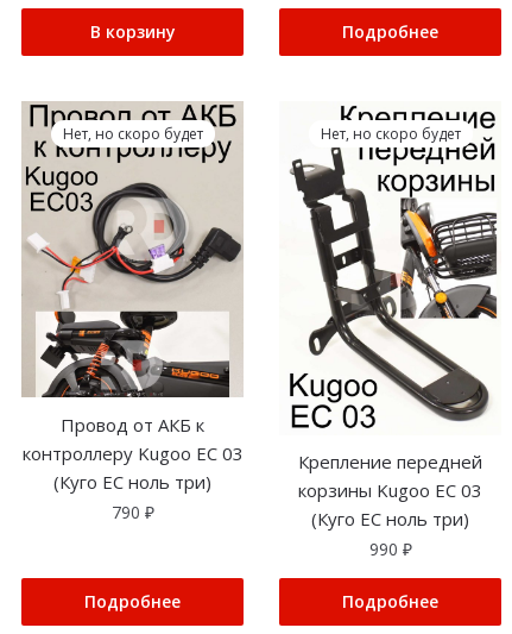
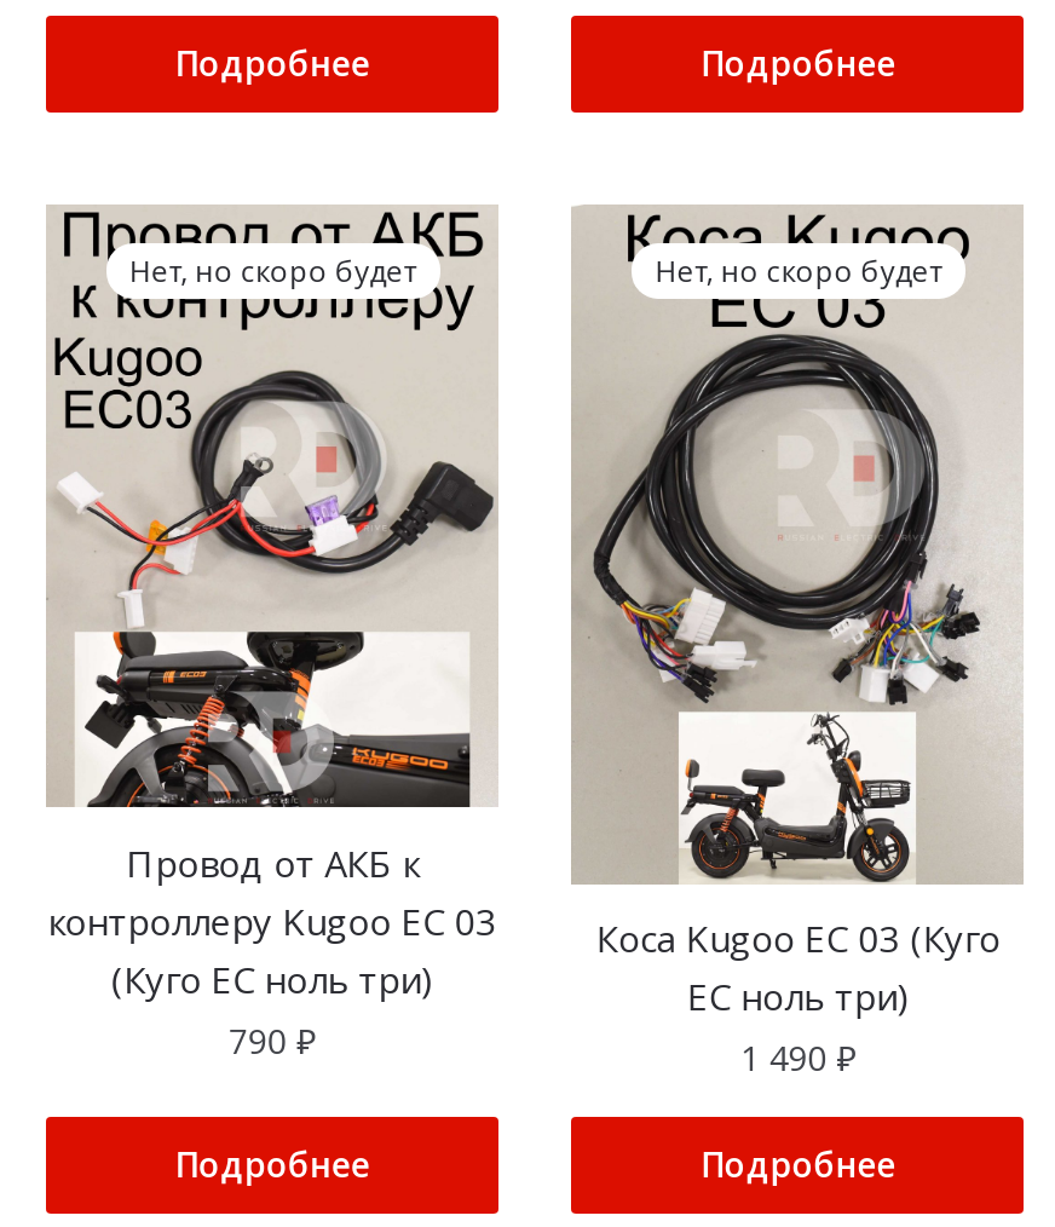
- В корзину
+ Подробнее

- [image]
- Крепление передней
- корзины Kugoo EC 03
- (Куго ЕС ноль три)
- 990 ₽
+ [image]
+ Коса Kugoo EC 03 (Куго
+ ЕС ноль три)
+ 1 490 ₽
